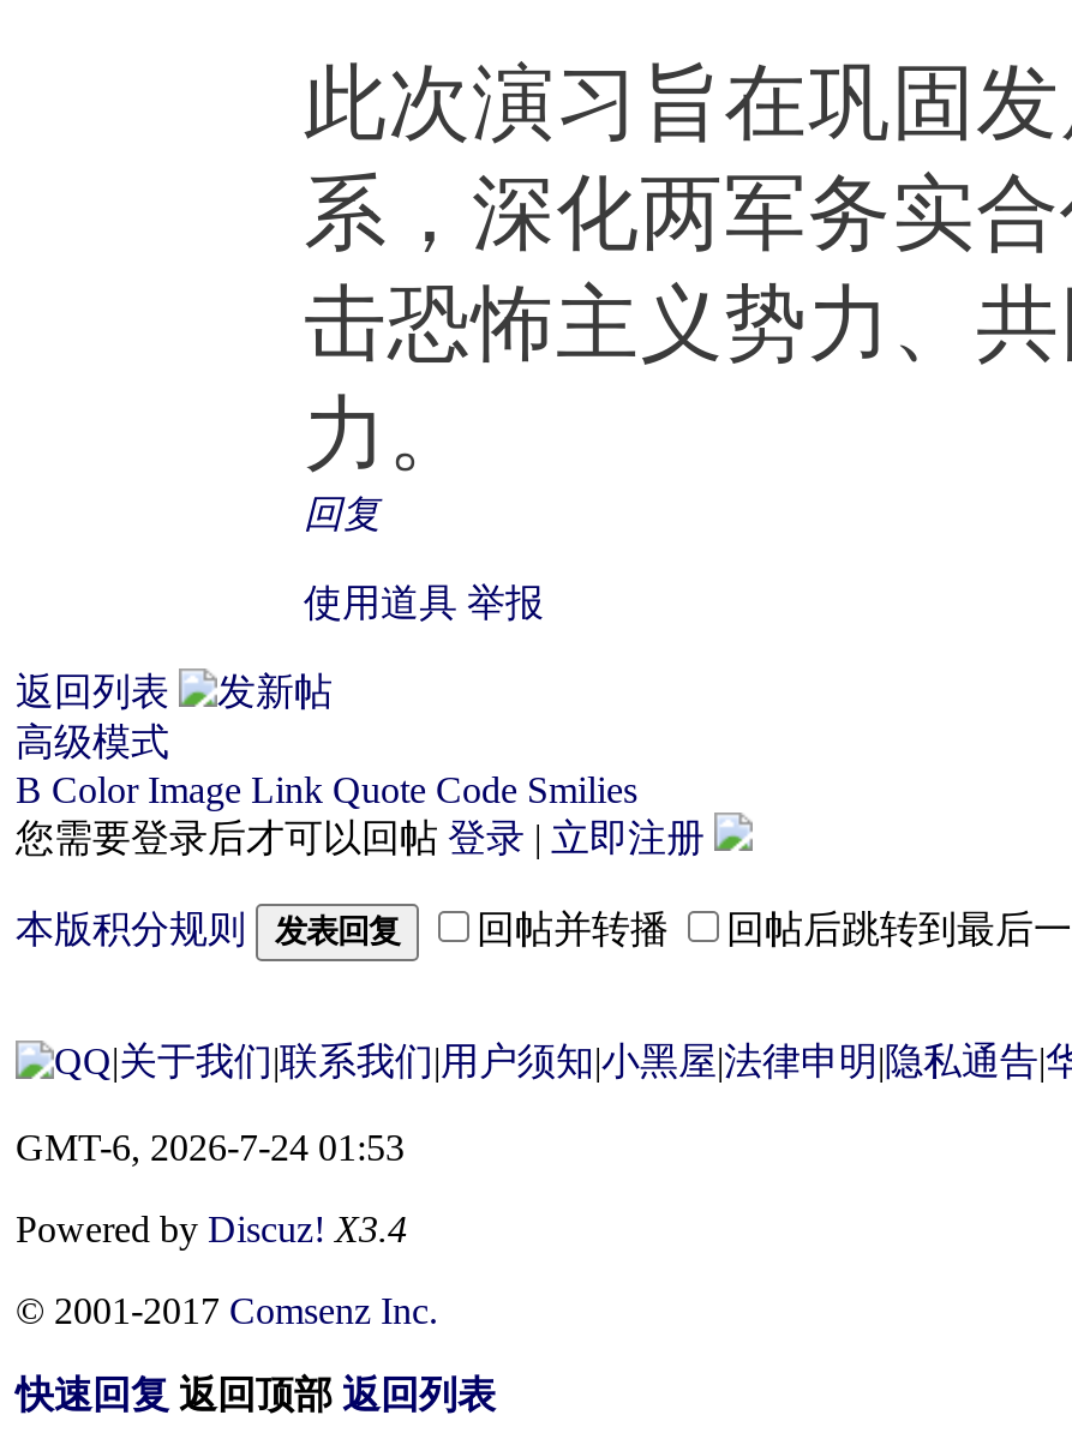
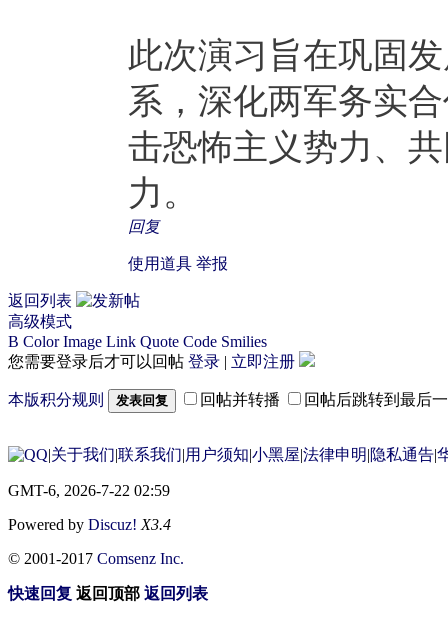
- GMT-6, 2026-7-24 01:53
+ GMT-6, 2026-7-22 02:59
